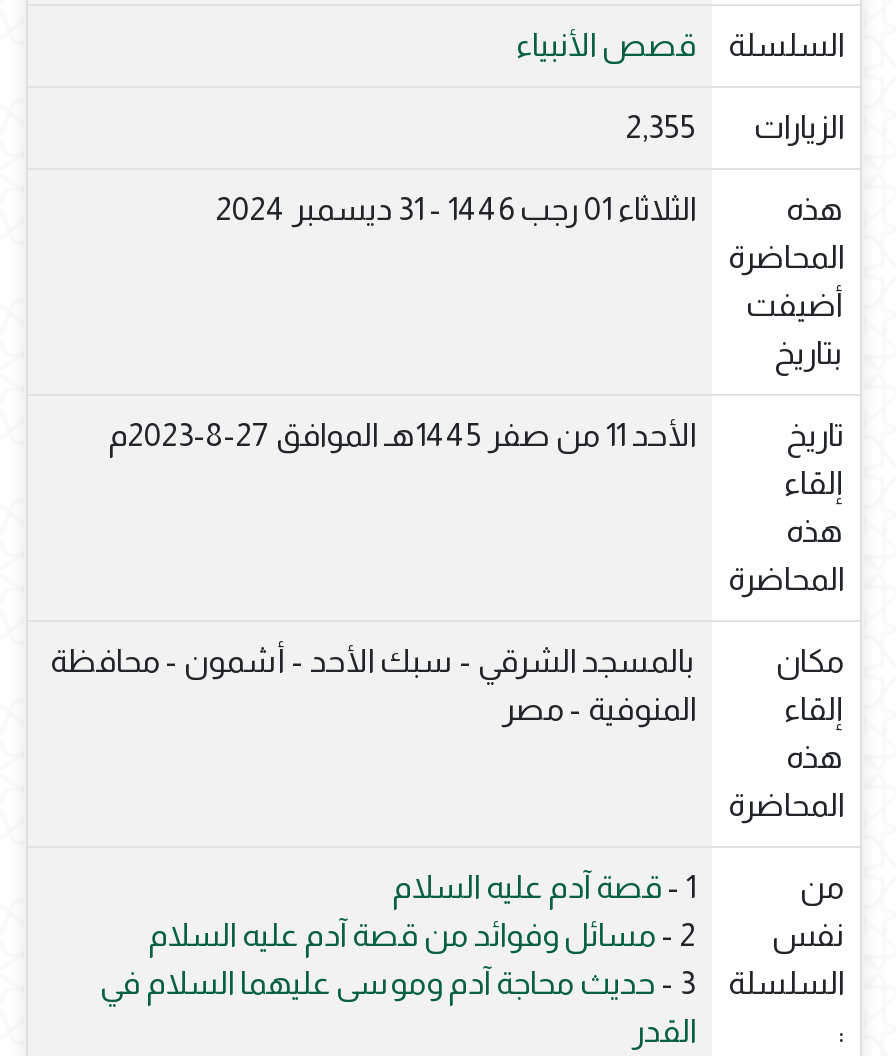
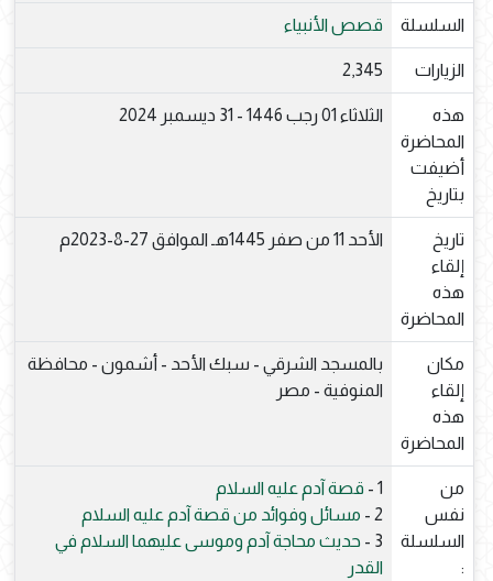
- الزيارات 2,355
+ الزيارات 2,345
